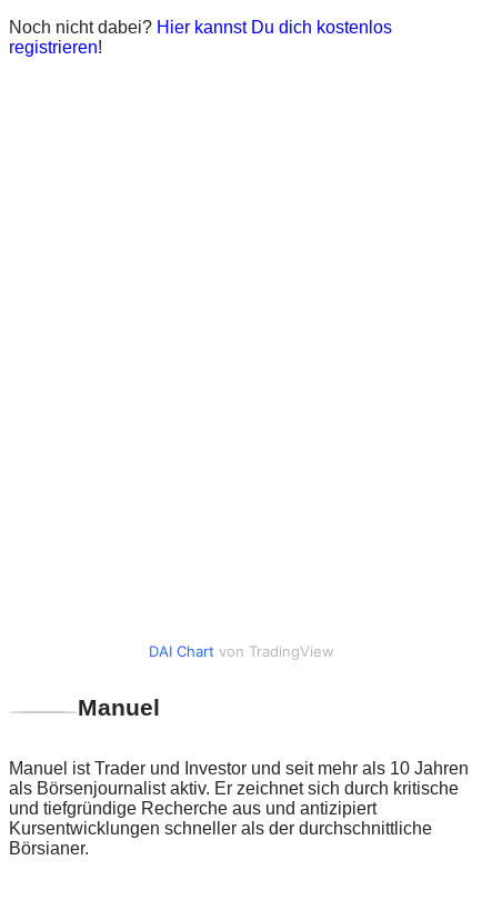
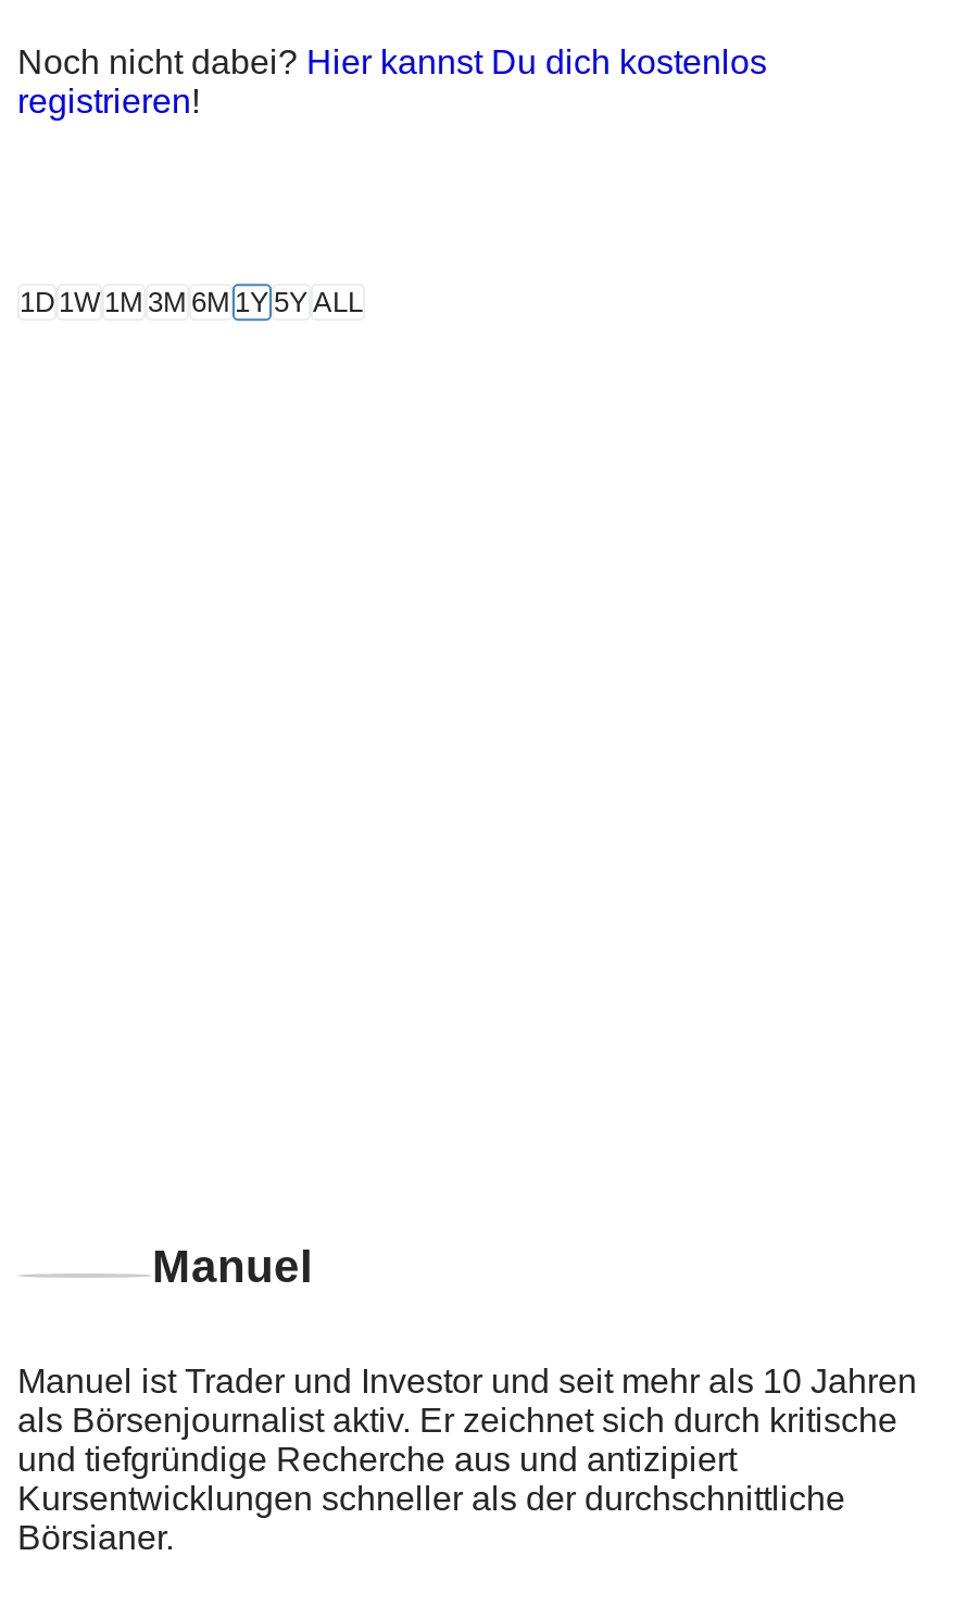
- DAI Chart von TradingView
+ 1D 1W 1M 3M 6M 1Y 5Y ALL
